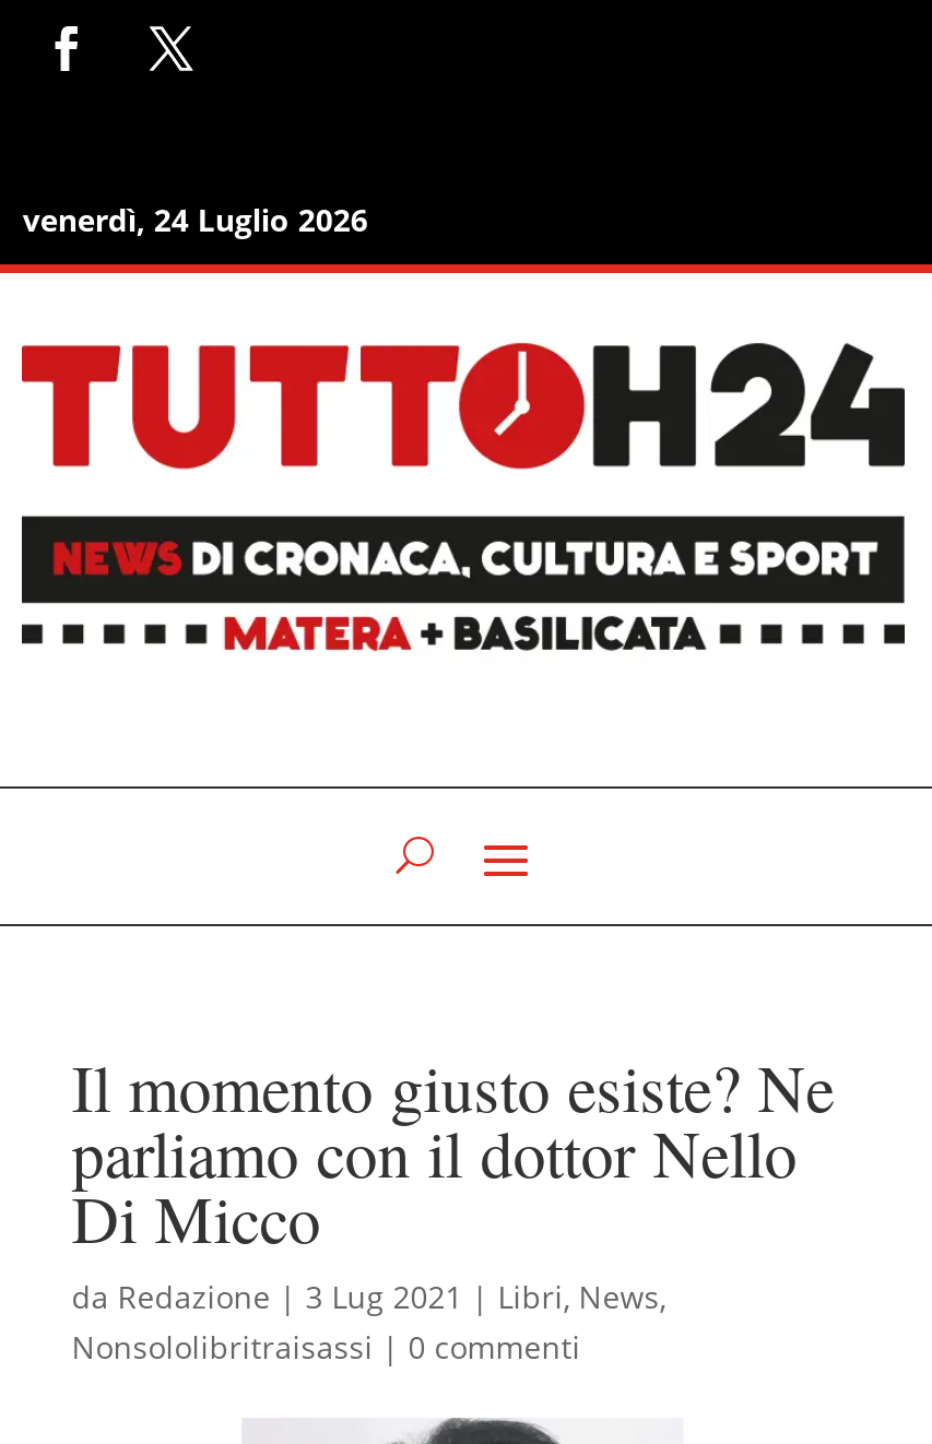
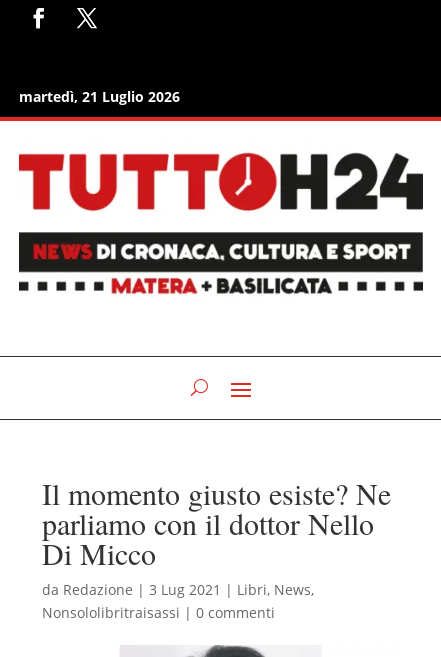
- venerdì, 24 Luglio 2026
+ martedì, 21 Luglio 2026
